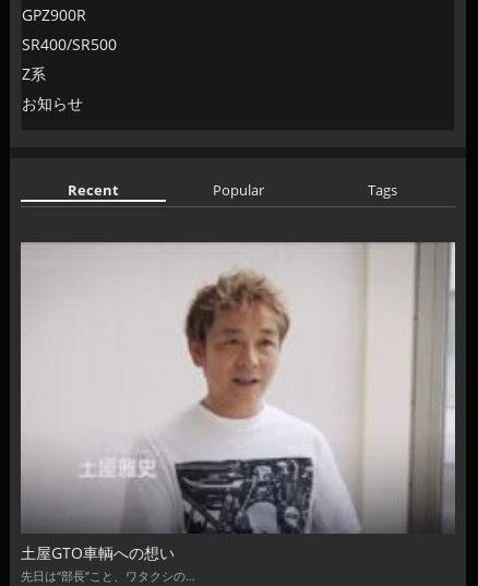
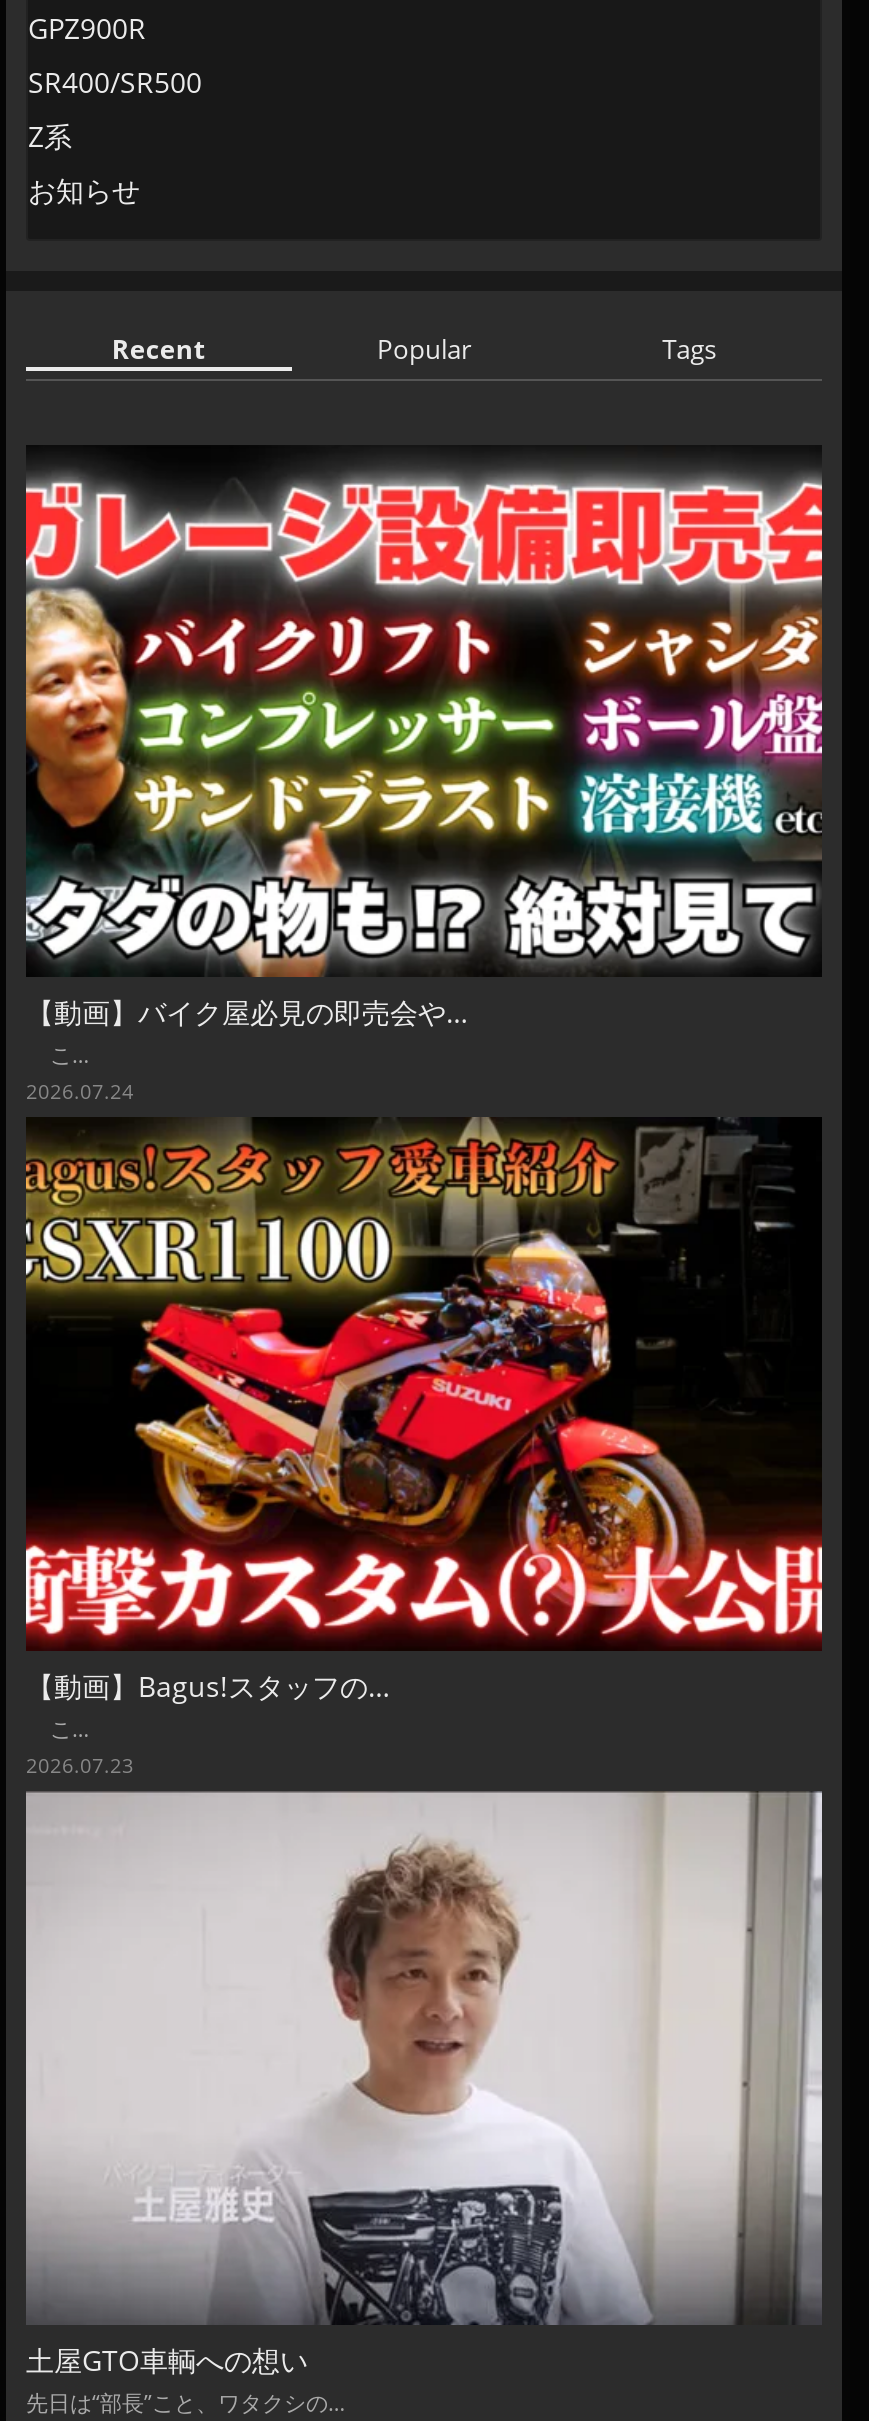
+ [image]
+ 【動画】バイク屋必見の即売会や…
+ こ…
+ 2026.07.24

+ [image]
+ 【動画】Bagus!スタッフの…
+ こ…
+ 2026.07.23
